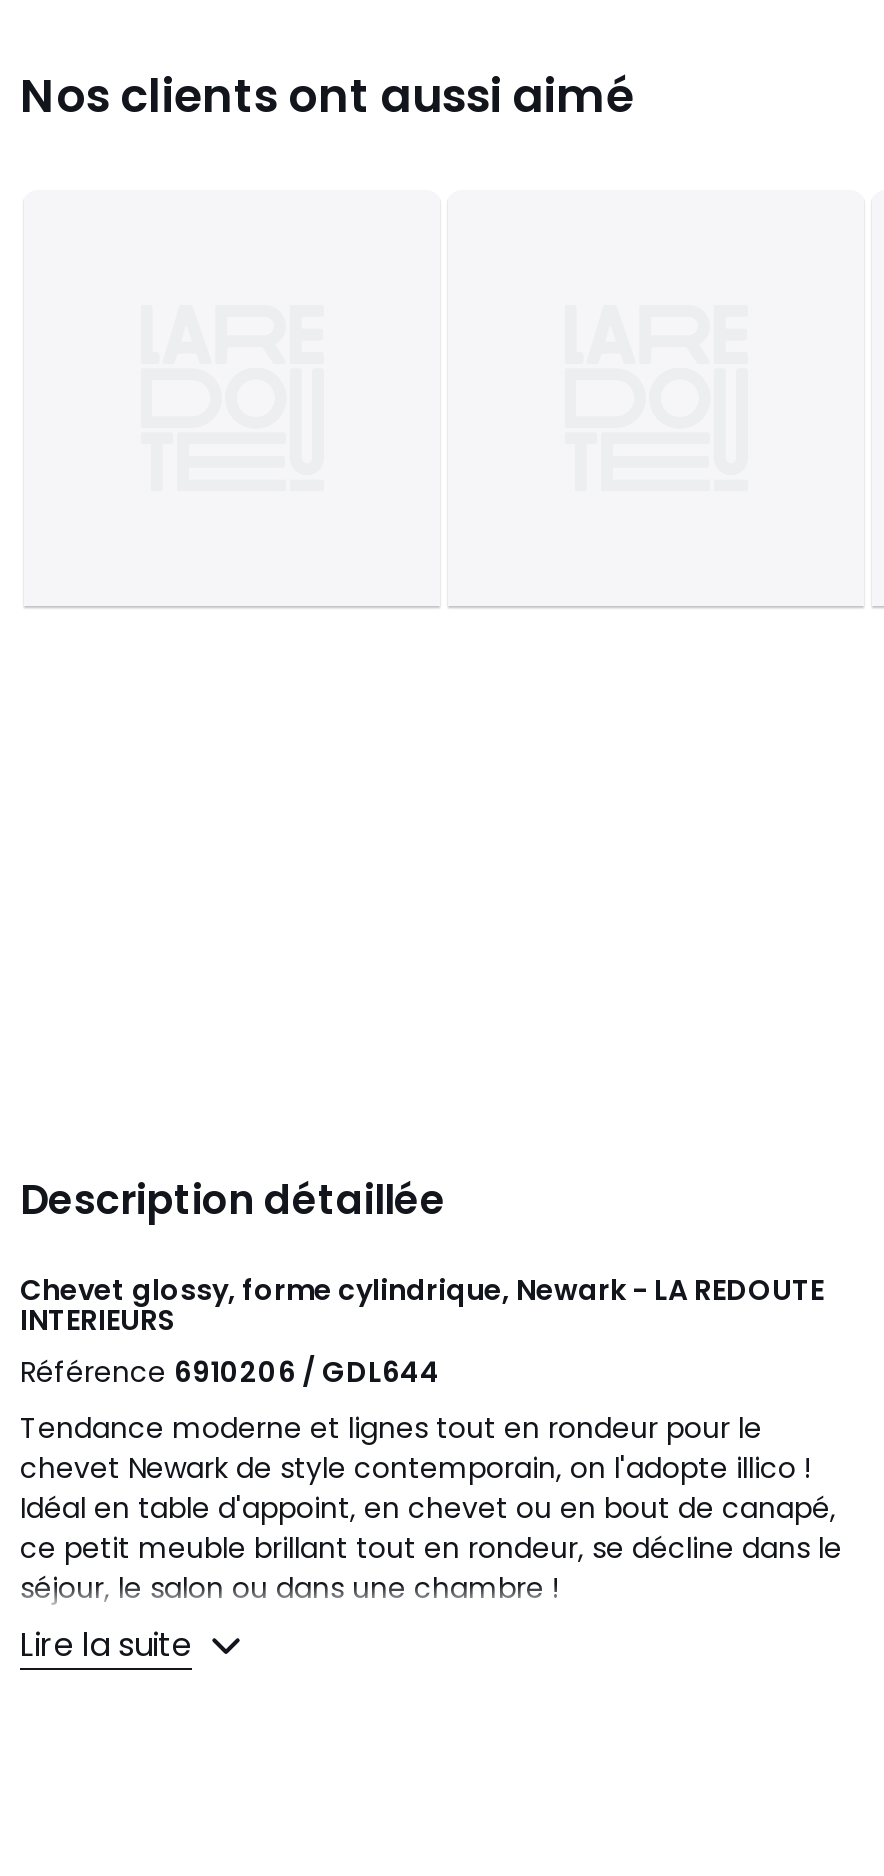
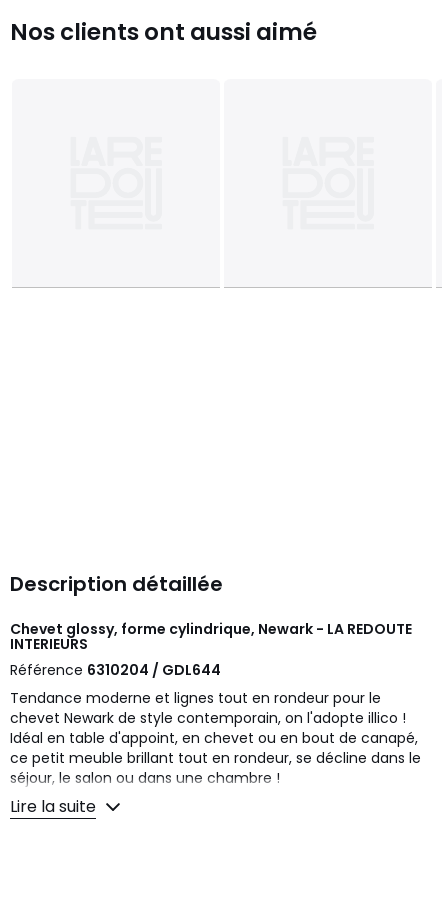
- Référence 6910206 / GDL644
+ Référence 6310204 / GDL644
